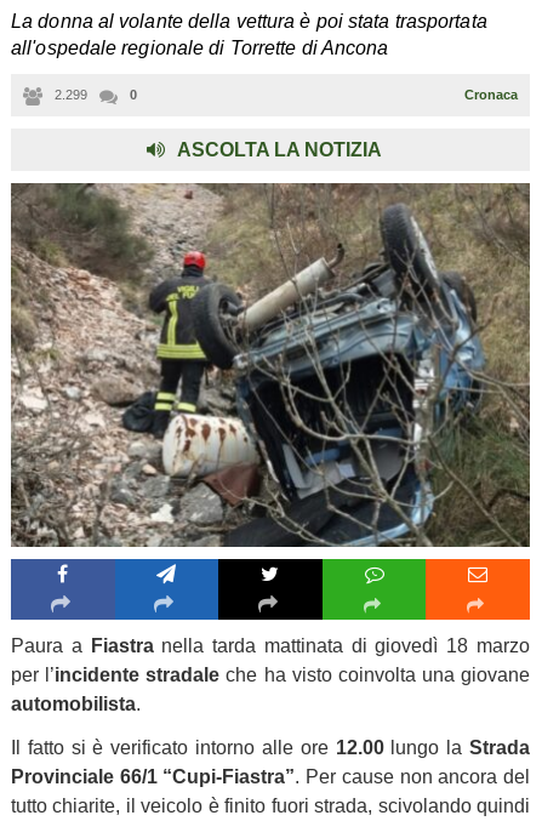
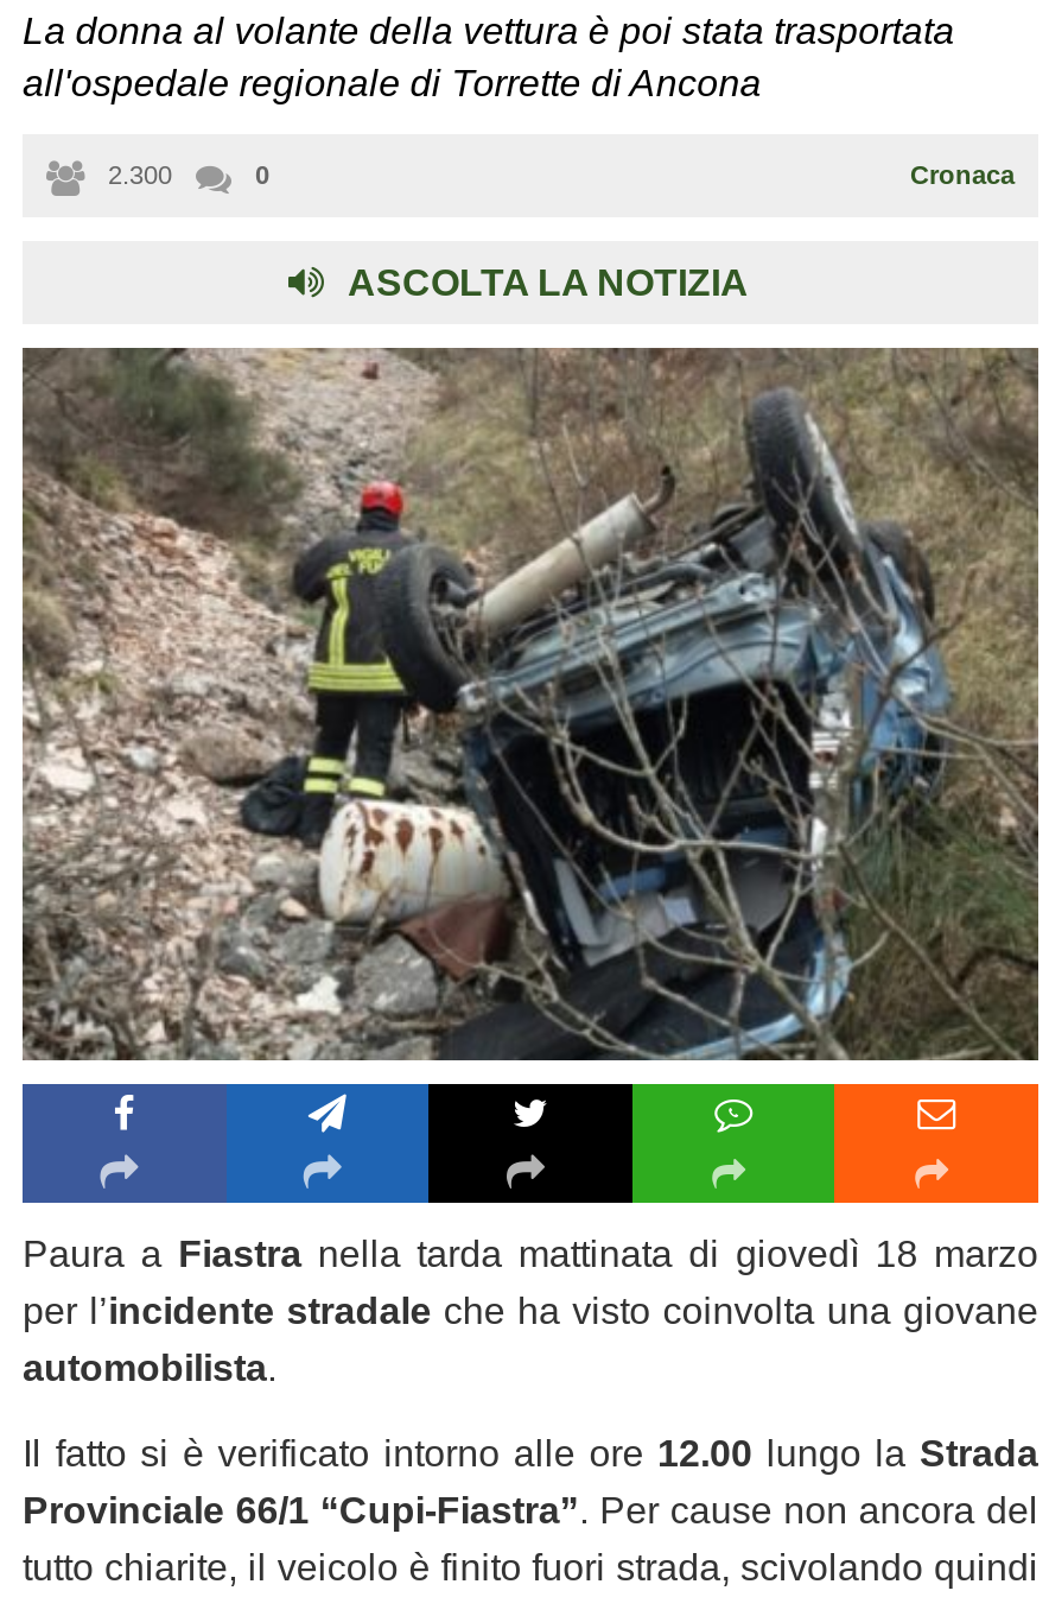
- 2.299
+ 2.300
